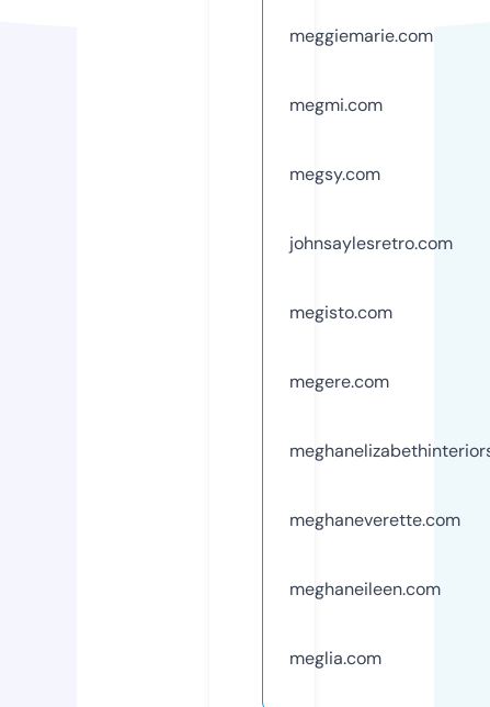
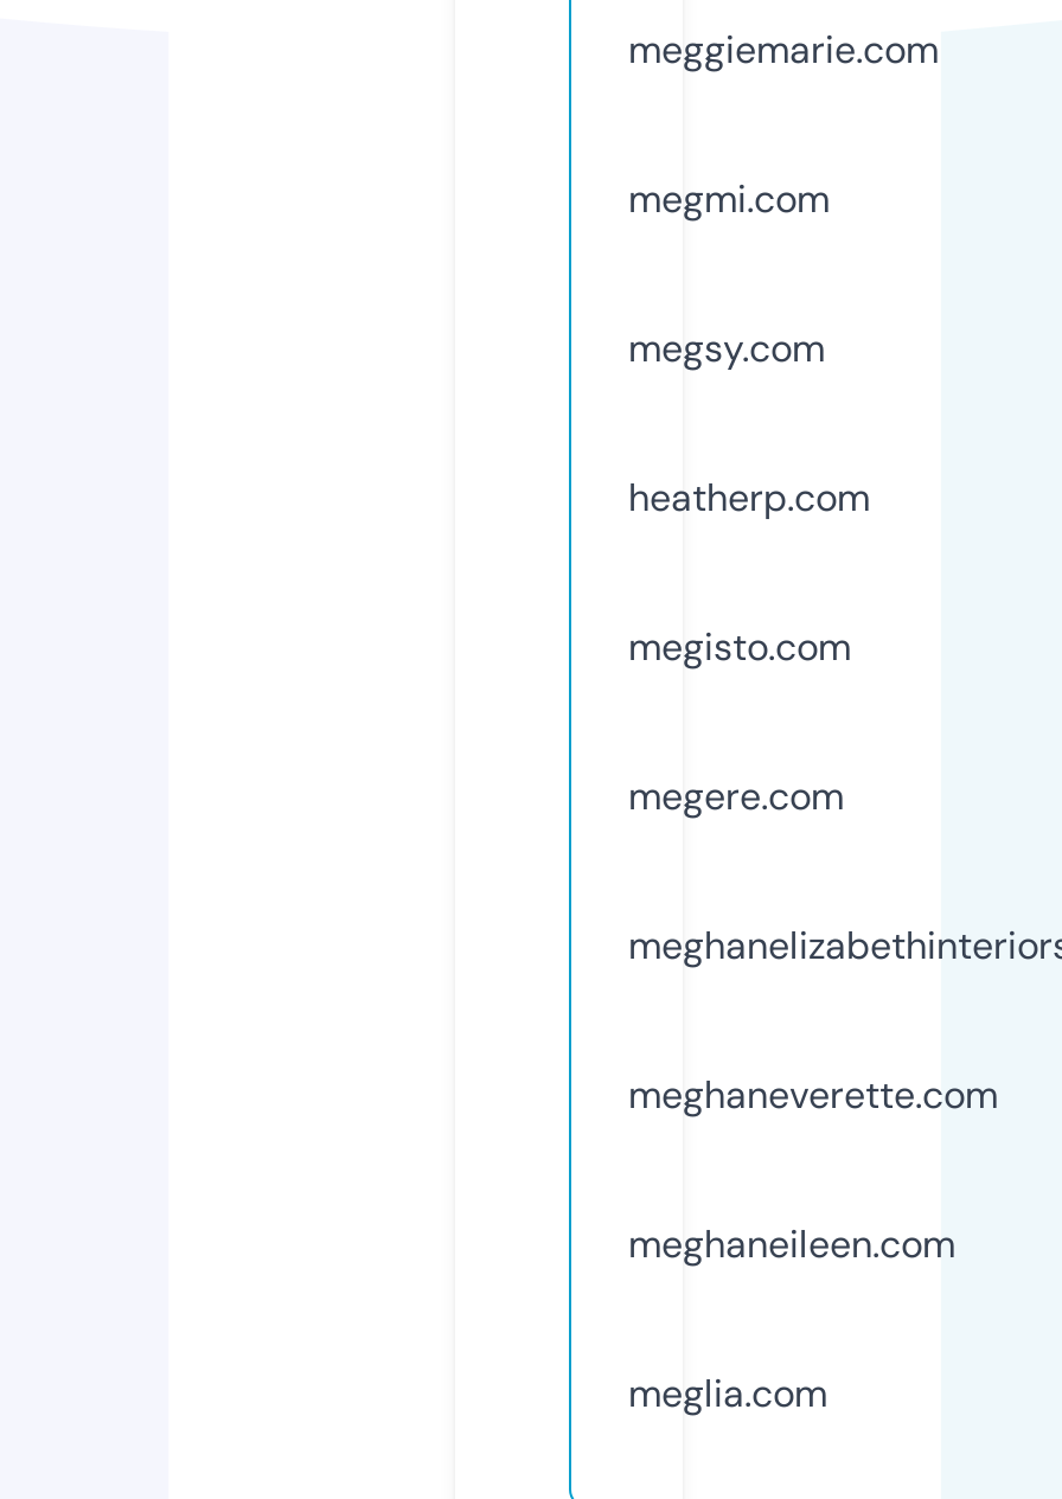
- johnsaylesretro.com
+ heatherp.com
